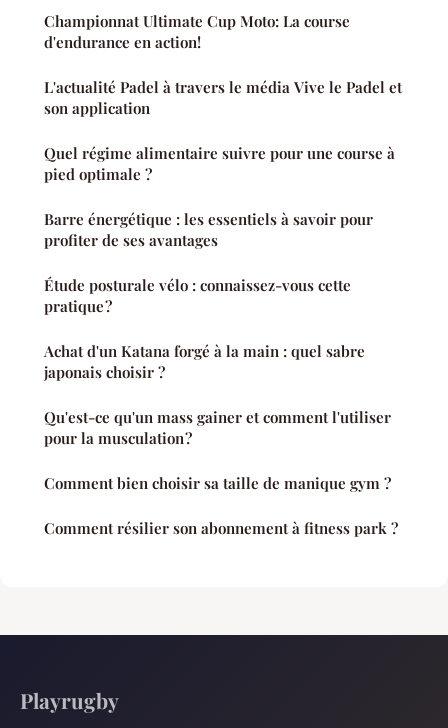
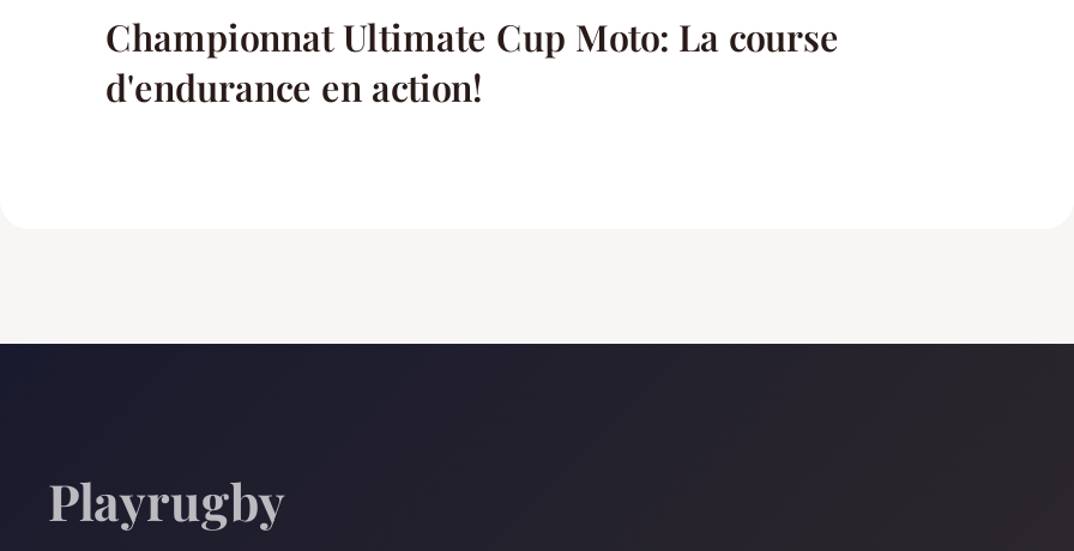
- L'actualité Padel à travers le média Vive le Padel et
- son application
- Quel régime alimentaire suivre pour une course à
- pied optimale ?
- Barre énergétique : les essentiels à savoir pour
- profiter de ses avantages
- Étude posturale vélo : connaissez-vous cette
- pratique ?
- Achat d'un Katana forgé à la main : quel sabre
- japonais choisir ?
- Qu'est-ce qu'un mass gainer et comment l'utiliser
- pour la musculation ?
- Comment bien choisir sa taille de manique gym ?
- Comment résilier son abonnement à fitness park ?
